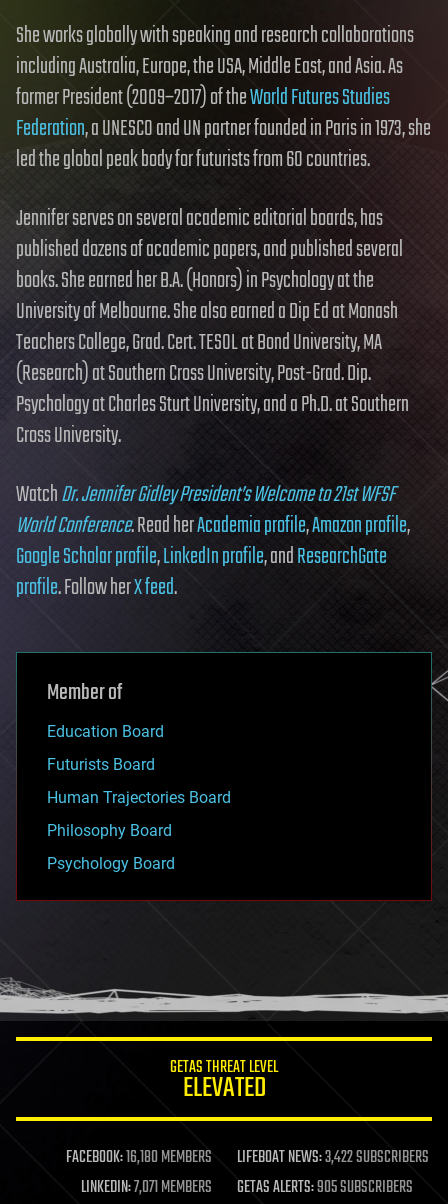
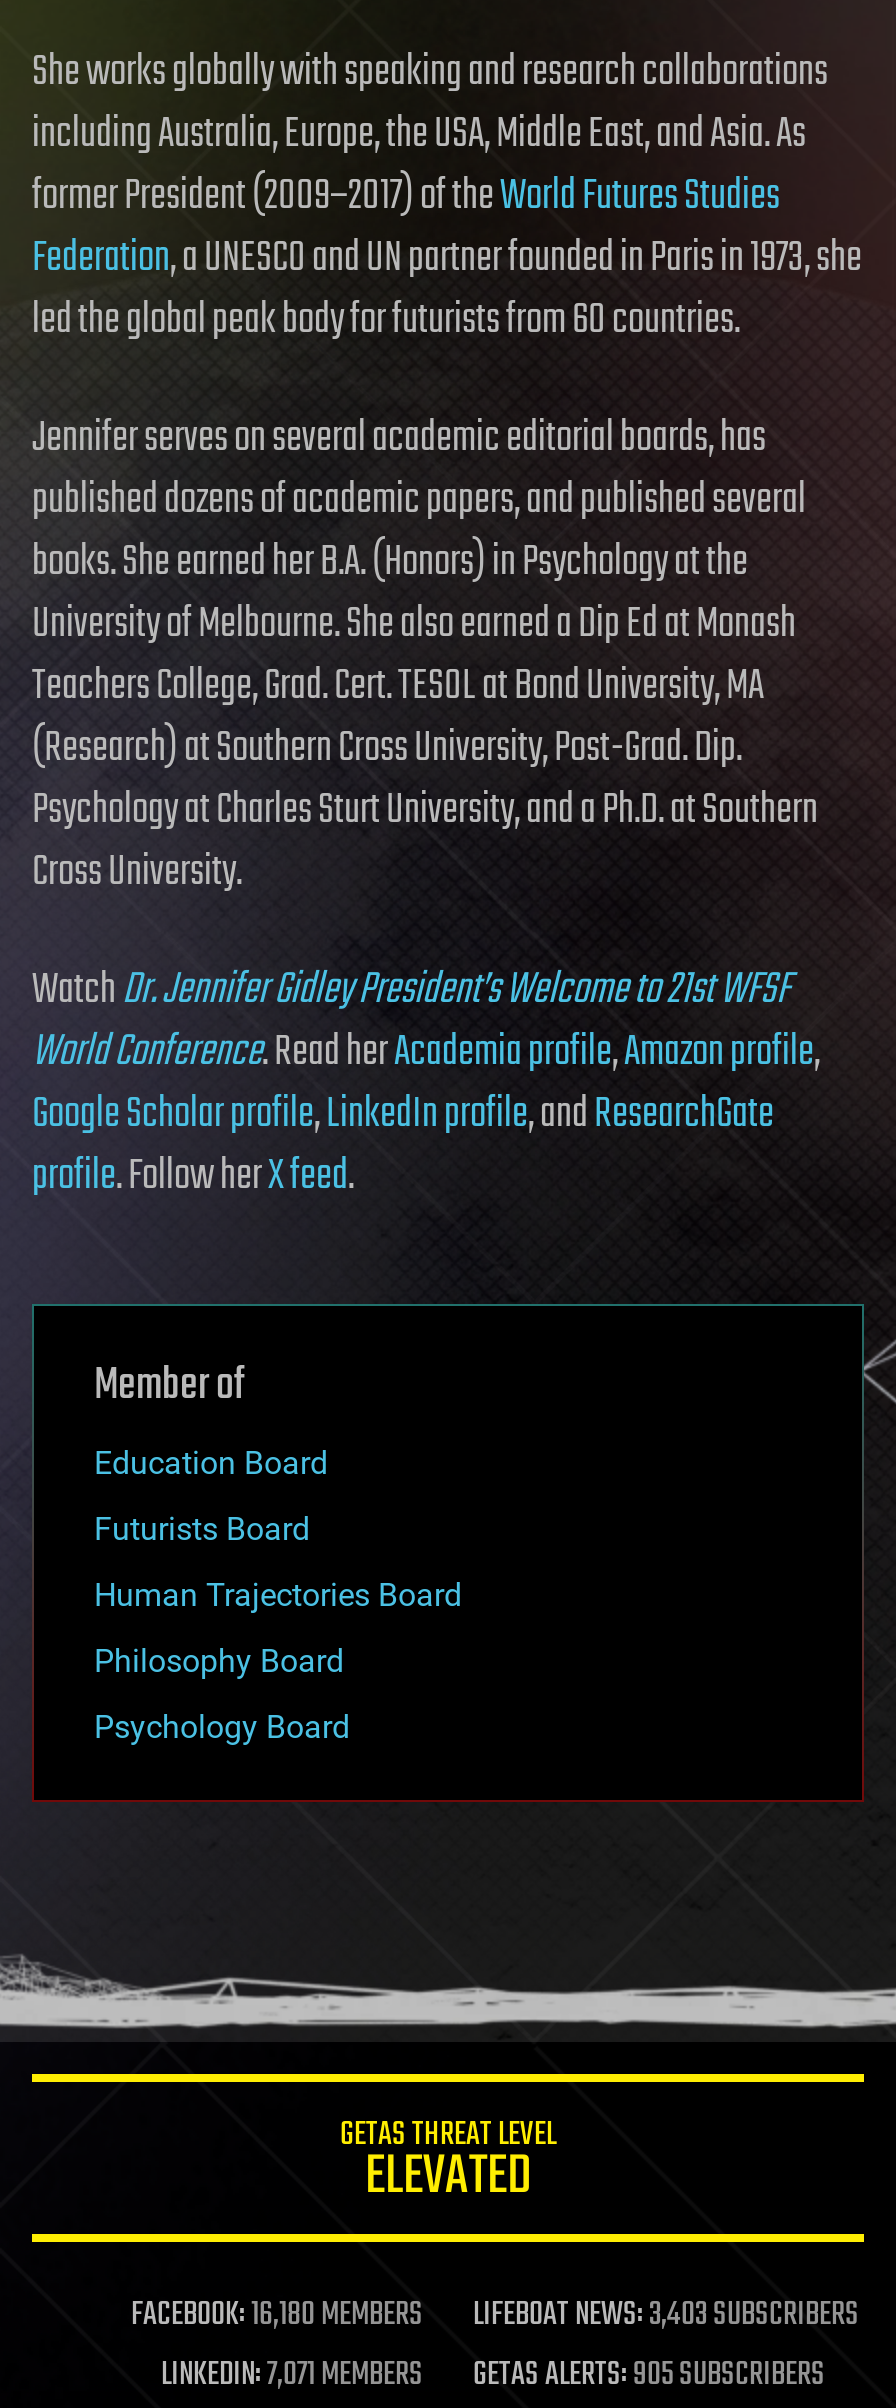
- LIFEBOAT NEWS:3,422 SUBSCRIBERS
+ LIFEBOAT NEWS:3,403 SUBSCRIBERS
